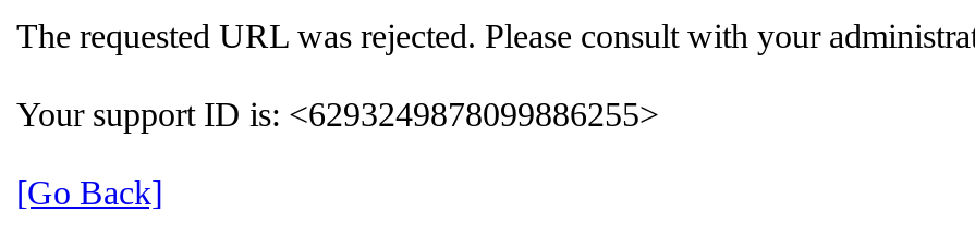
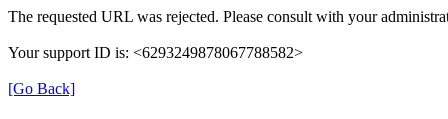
- Your support ID is: <6293249878099886255>
+ Your support ID is: <6293249878067788582>
